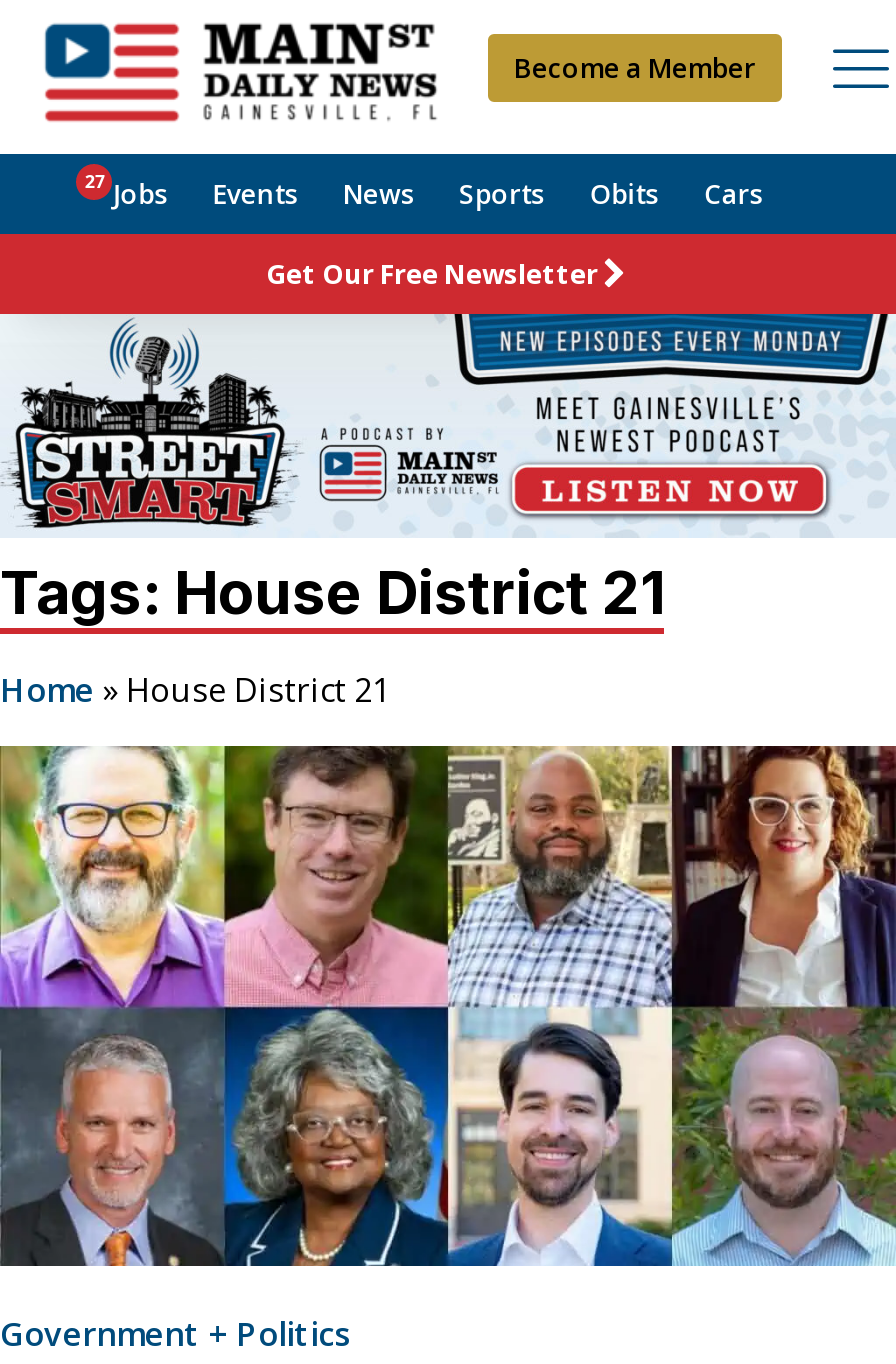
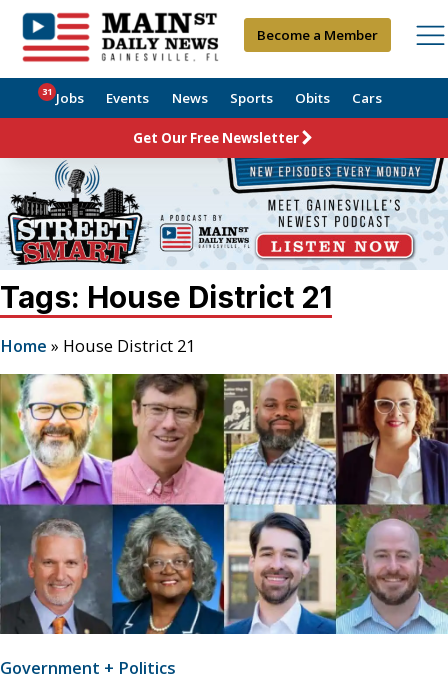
- 27 Jobs Events News Sports Obits Cars
+ 31 Jobs Events News Sports Obits Cars
